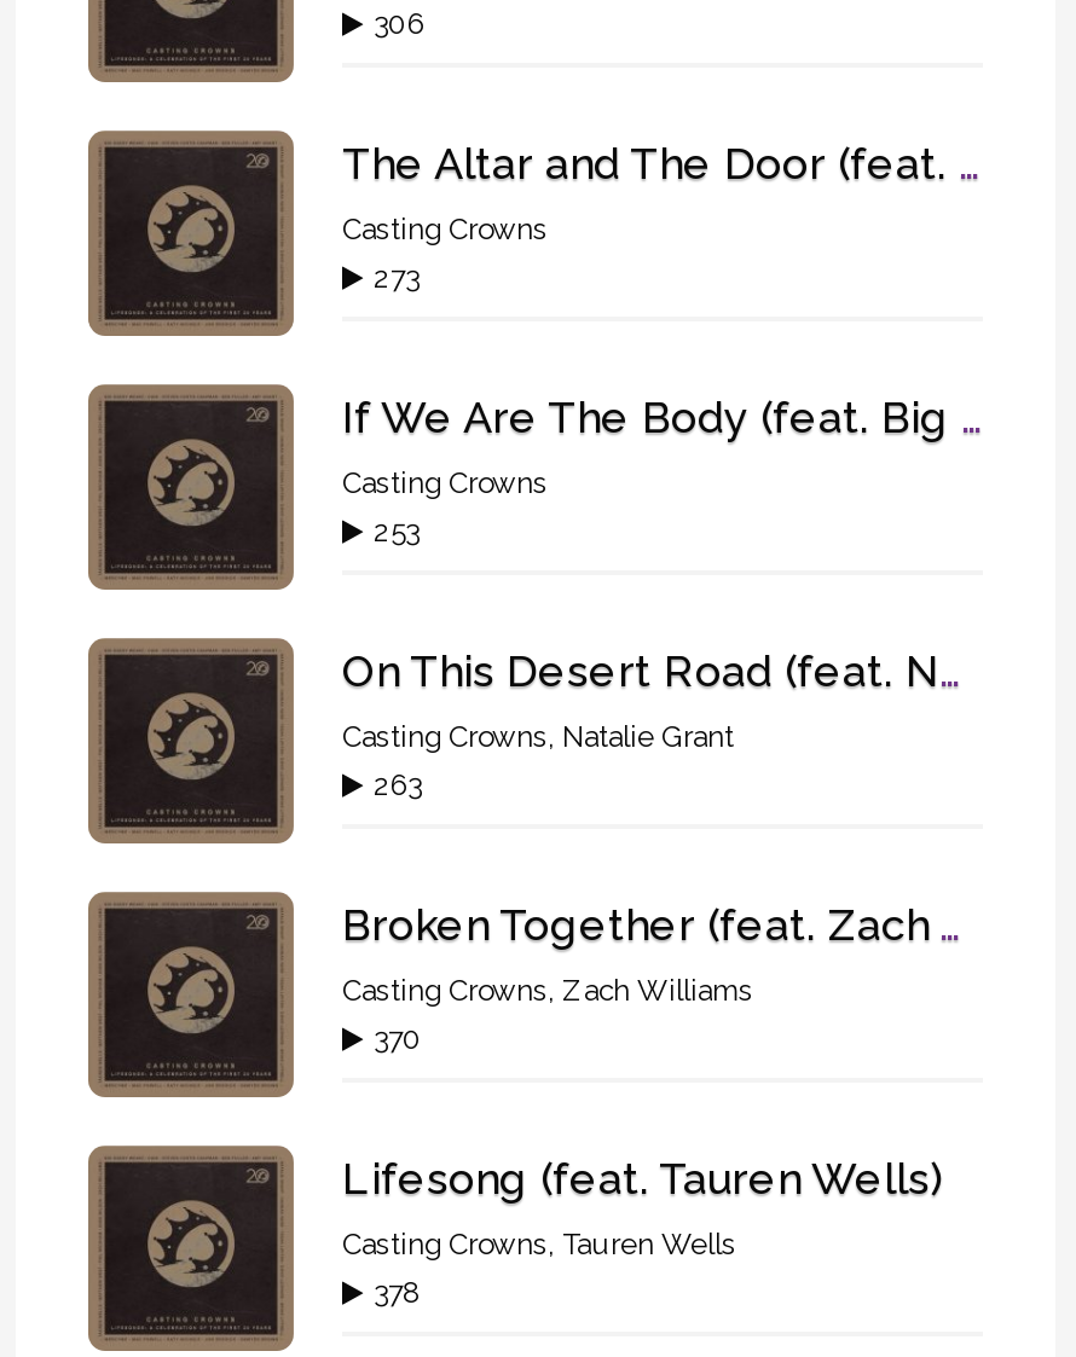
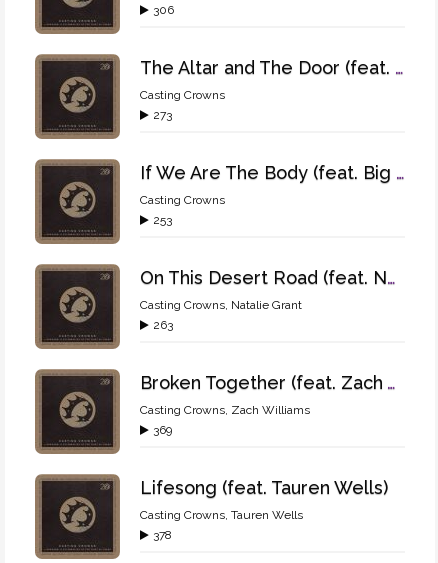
- 370
+ 369
